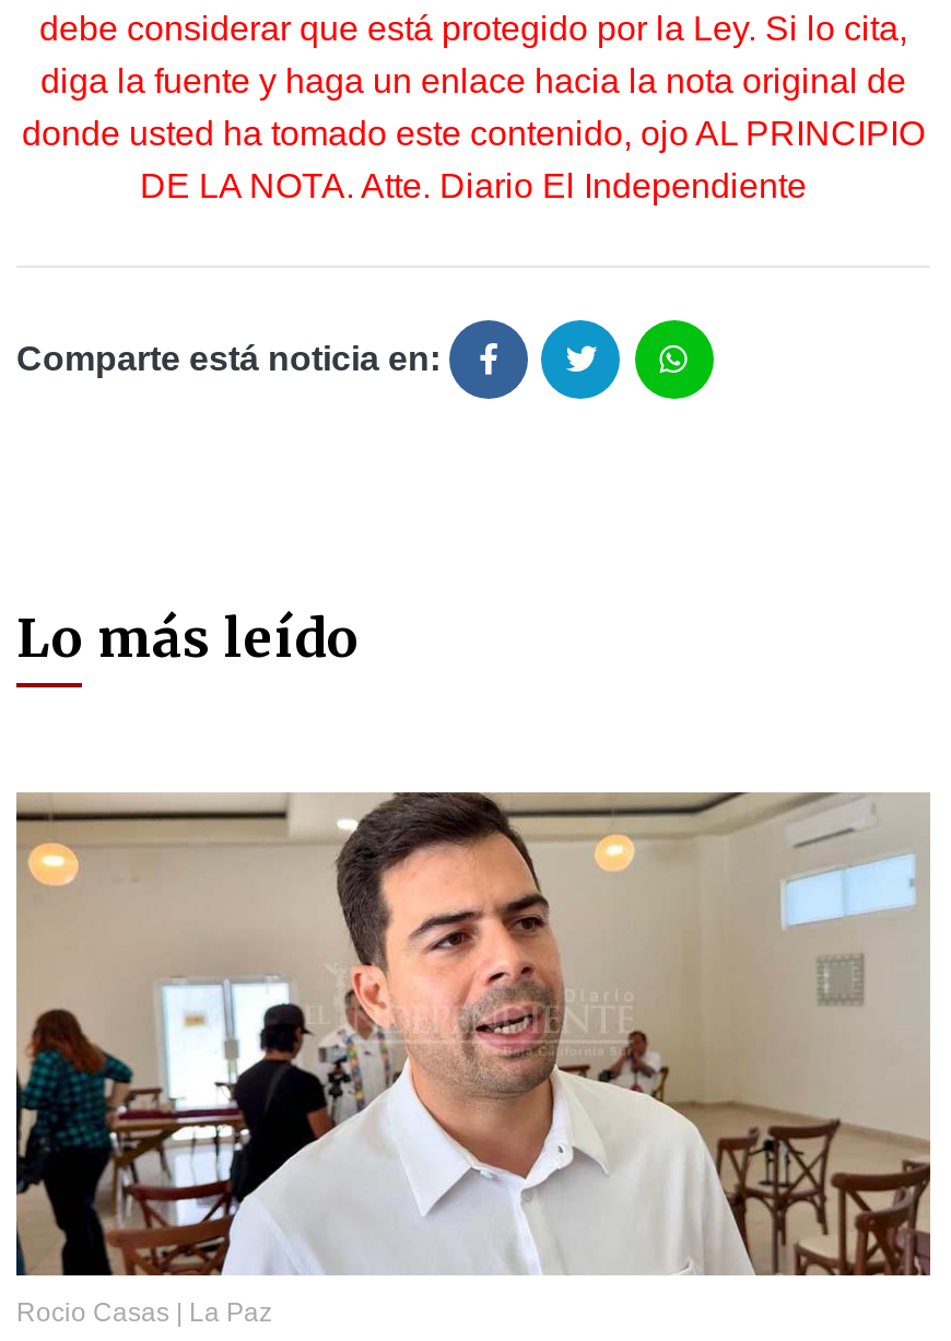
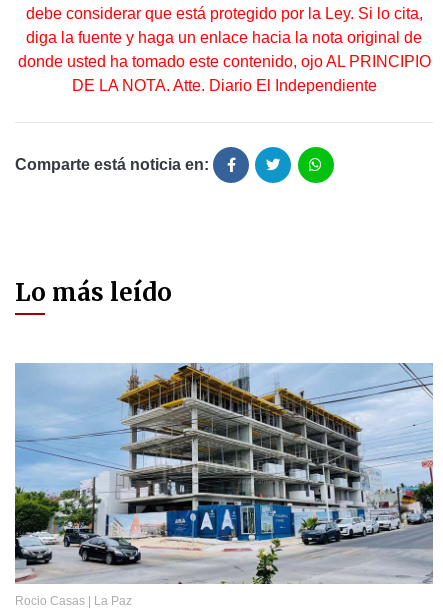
- [image]
+ [image]
